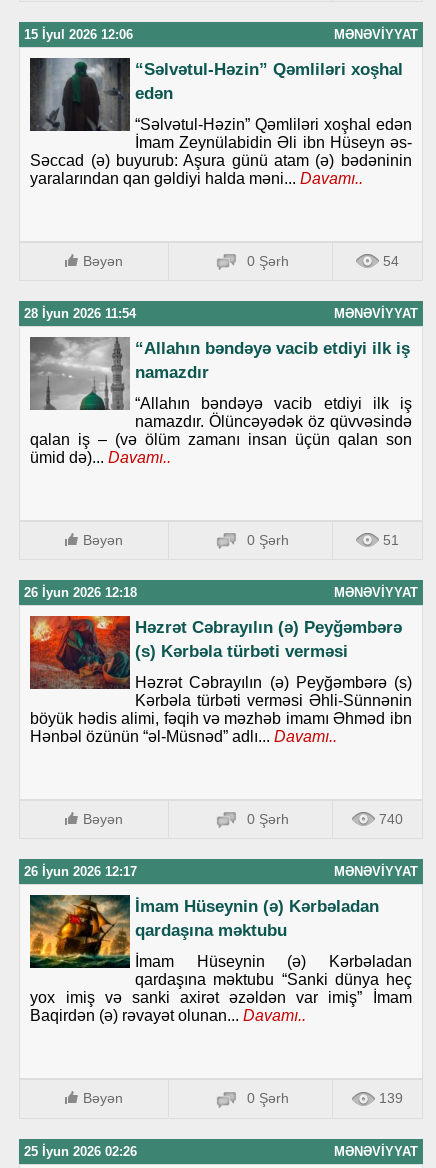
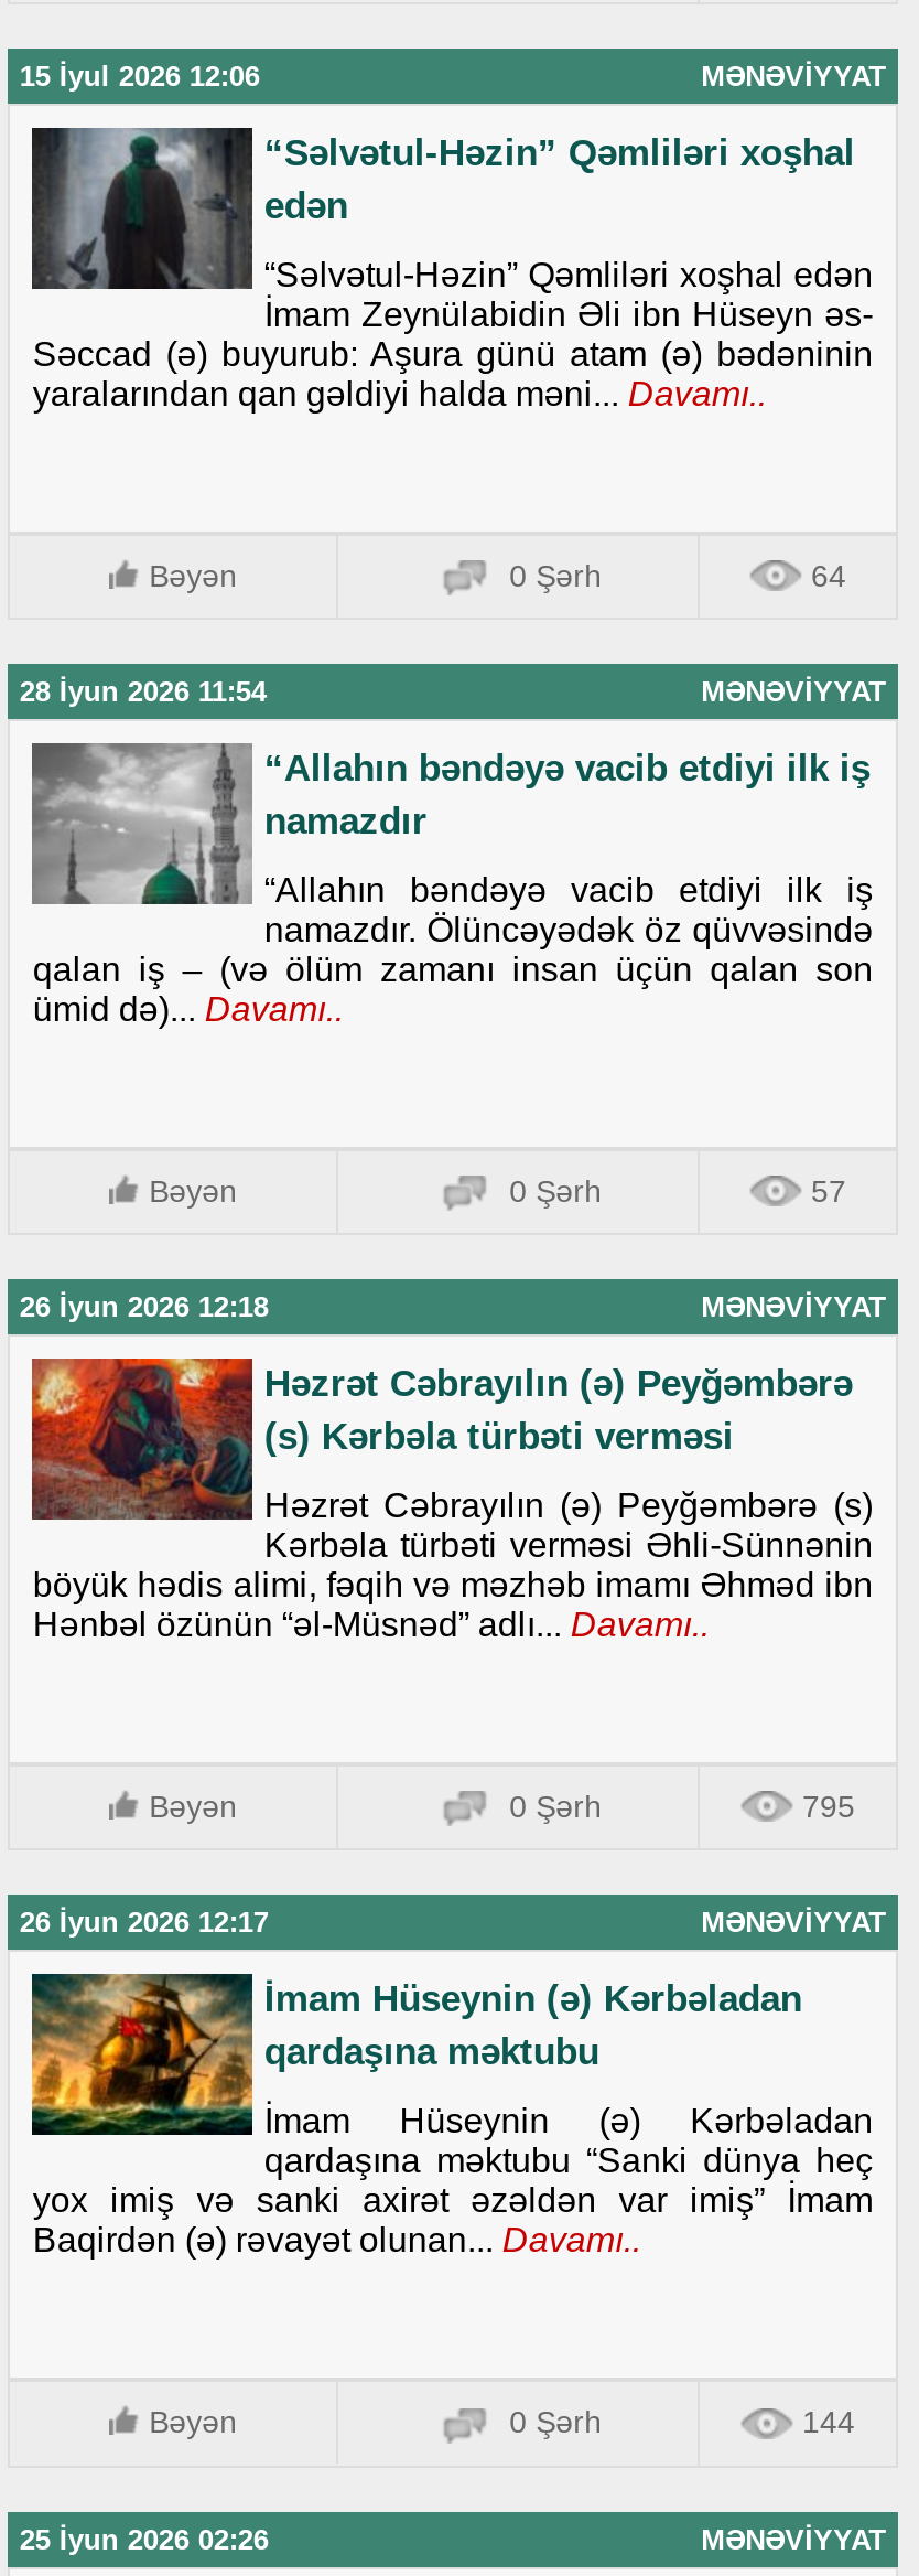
- 54
+ 64

- 51
+ 57

- 740
+ 795

- 139
+ 144
